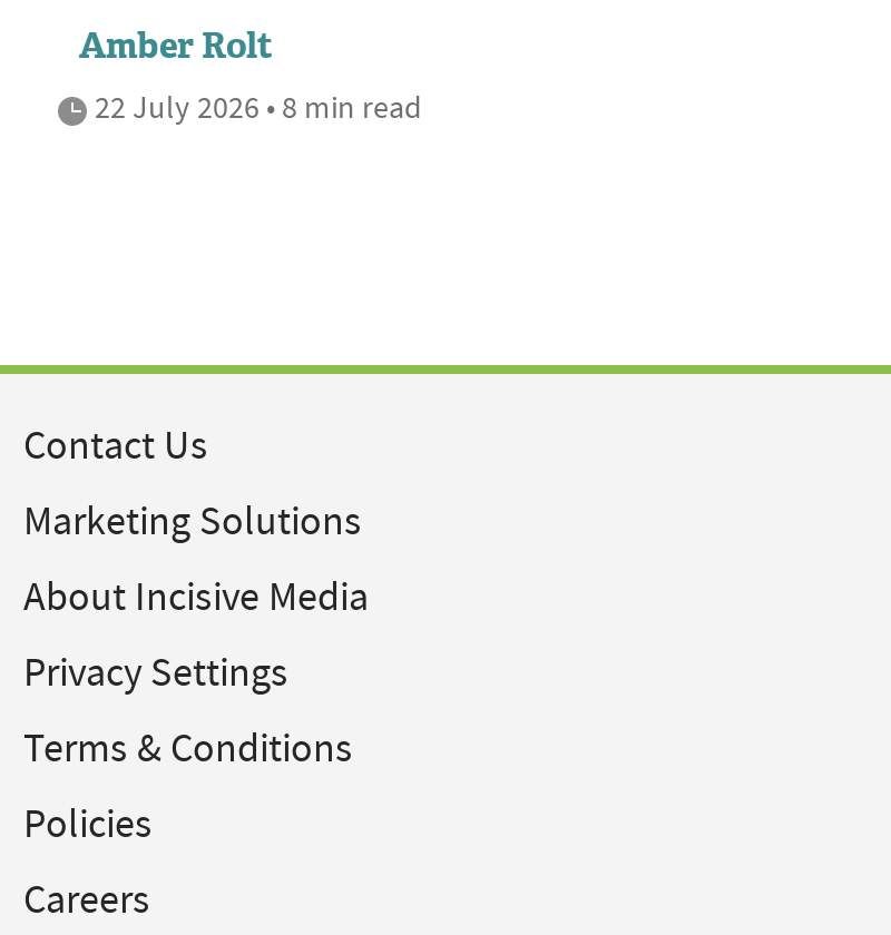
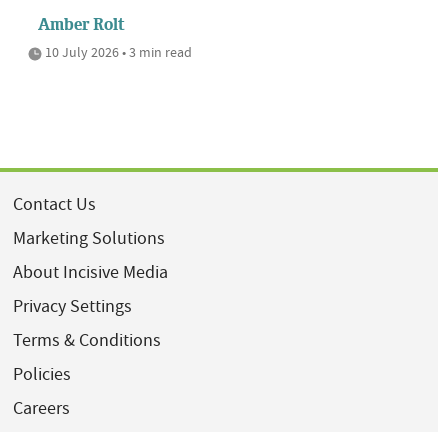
- 22 July 2026 • 8 min read
+ 10 July 2026 • 3 min read
